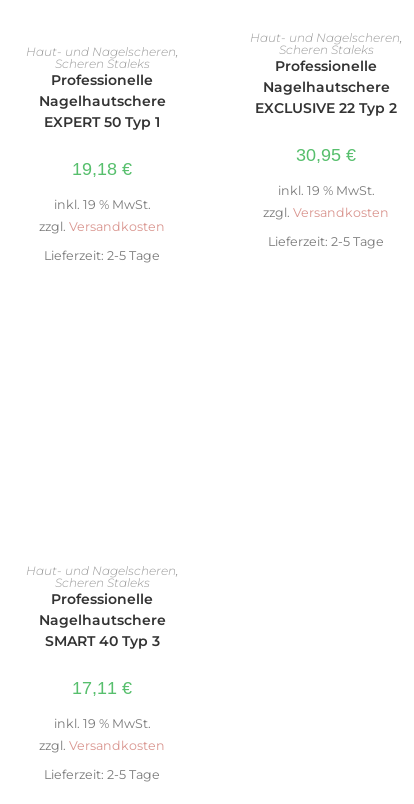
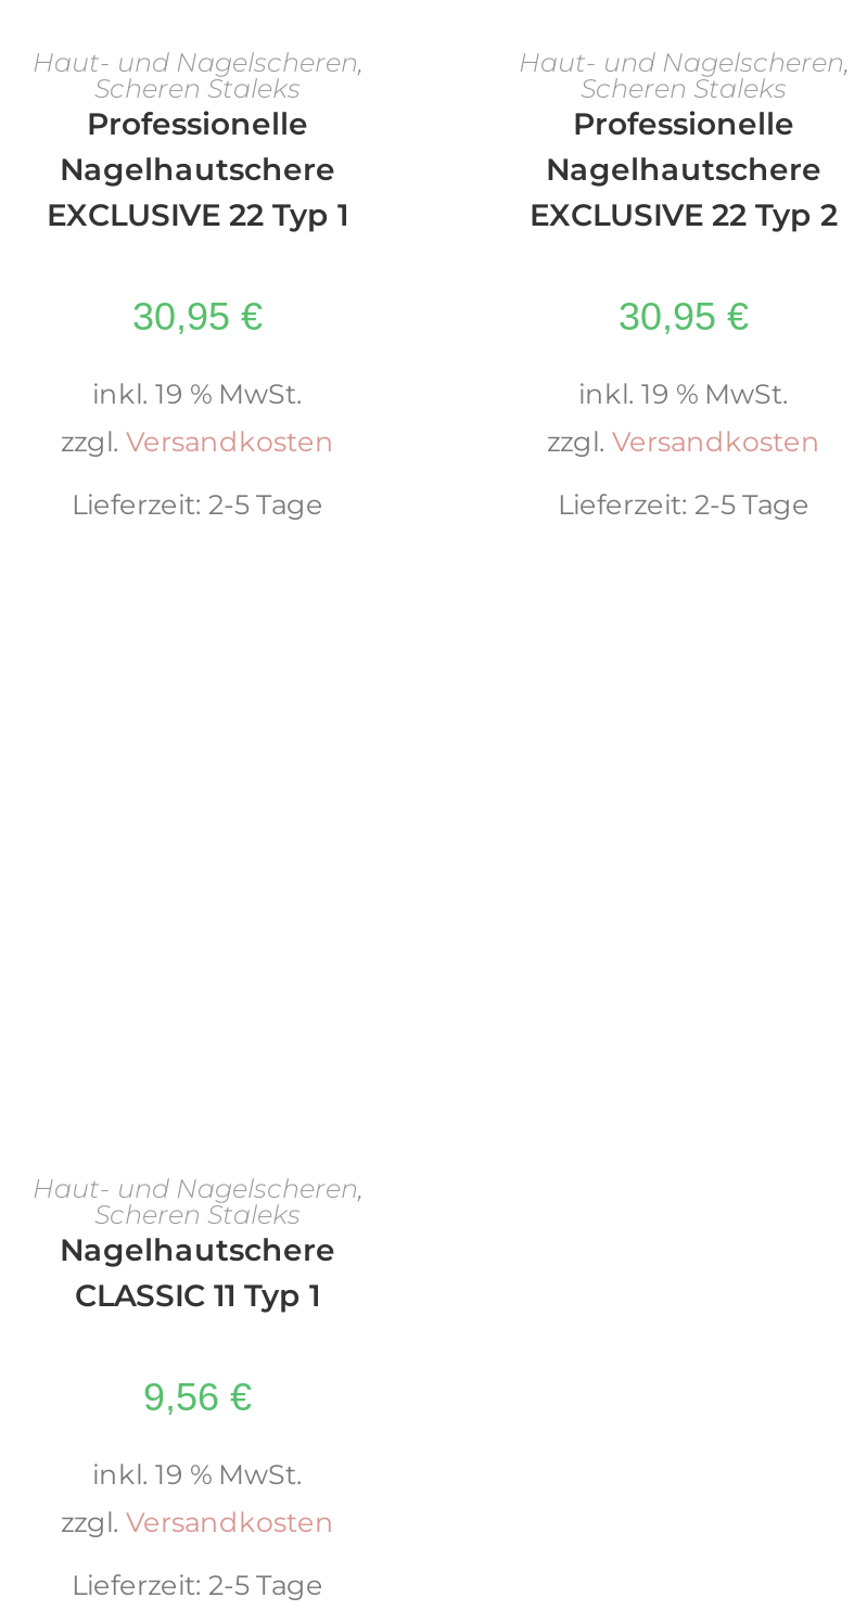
- EXPERT 50 Typ 1
+ EXCLUSIVE 22 Typ 1

- 19,18 €
+ 30,95 €

- Professionelle

- SMART 40 Typ 3
+ CLASSIC 11 Typ 1

- 17,11 €
+ 9,56 €
